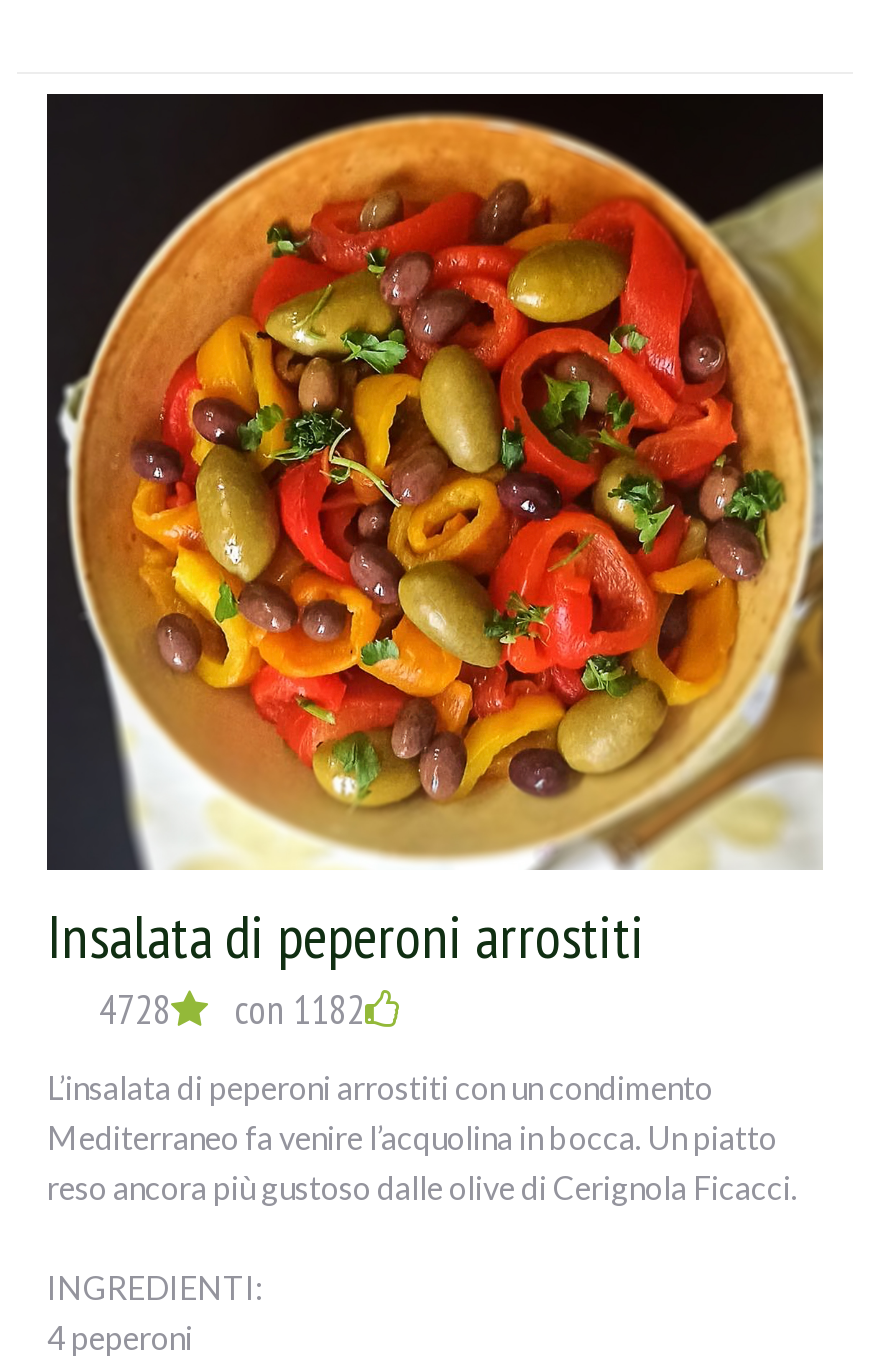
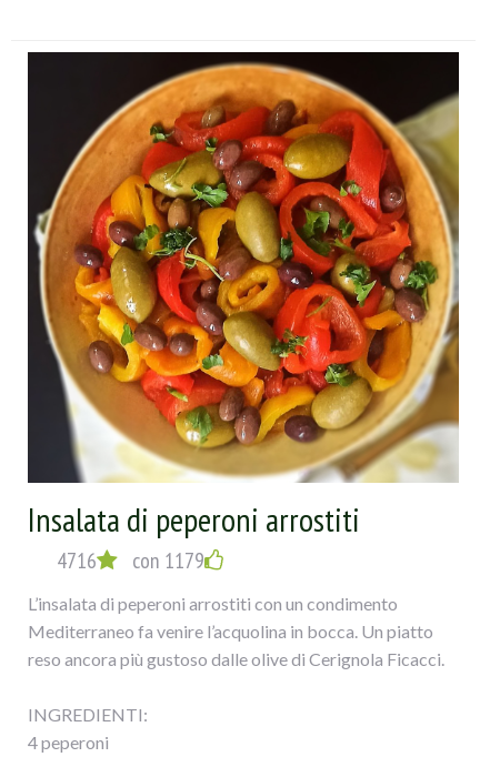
- 4728
+ 4716

- con 1182
+ con 1179
